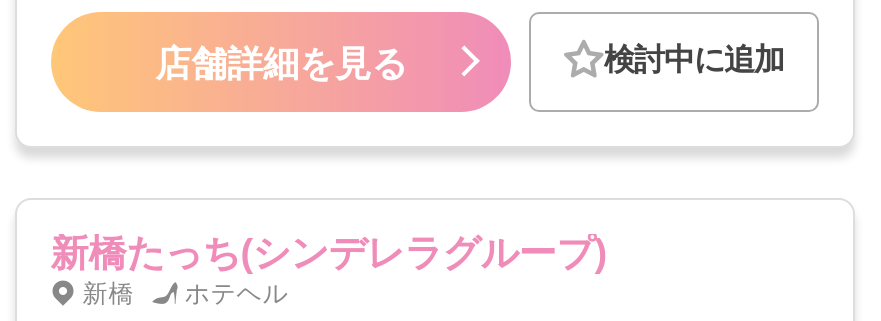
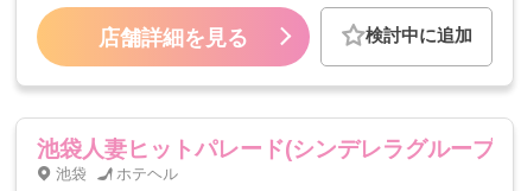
- 新橋たっち(シンデレラグループ)
- 新橋
+ 池袋人妻ヒットパレード(シンデレラグループ)
+ 池袋
